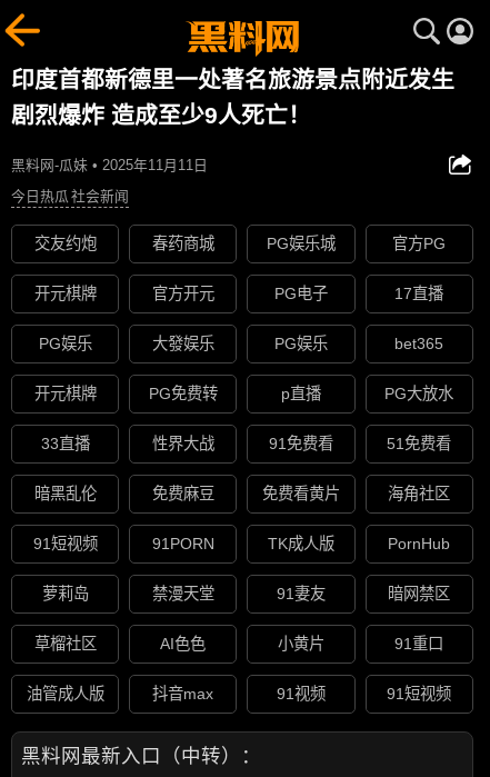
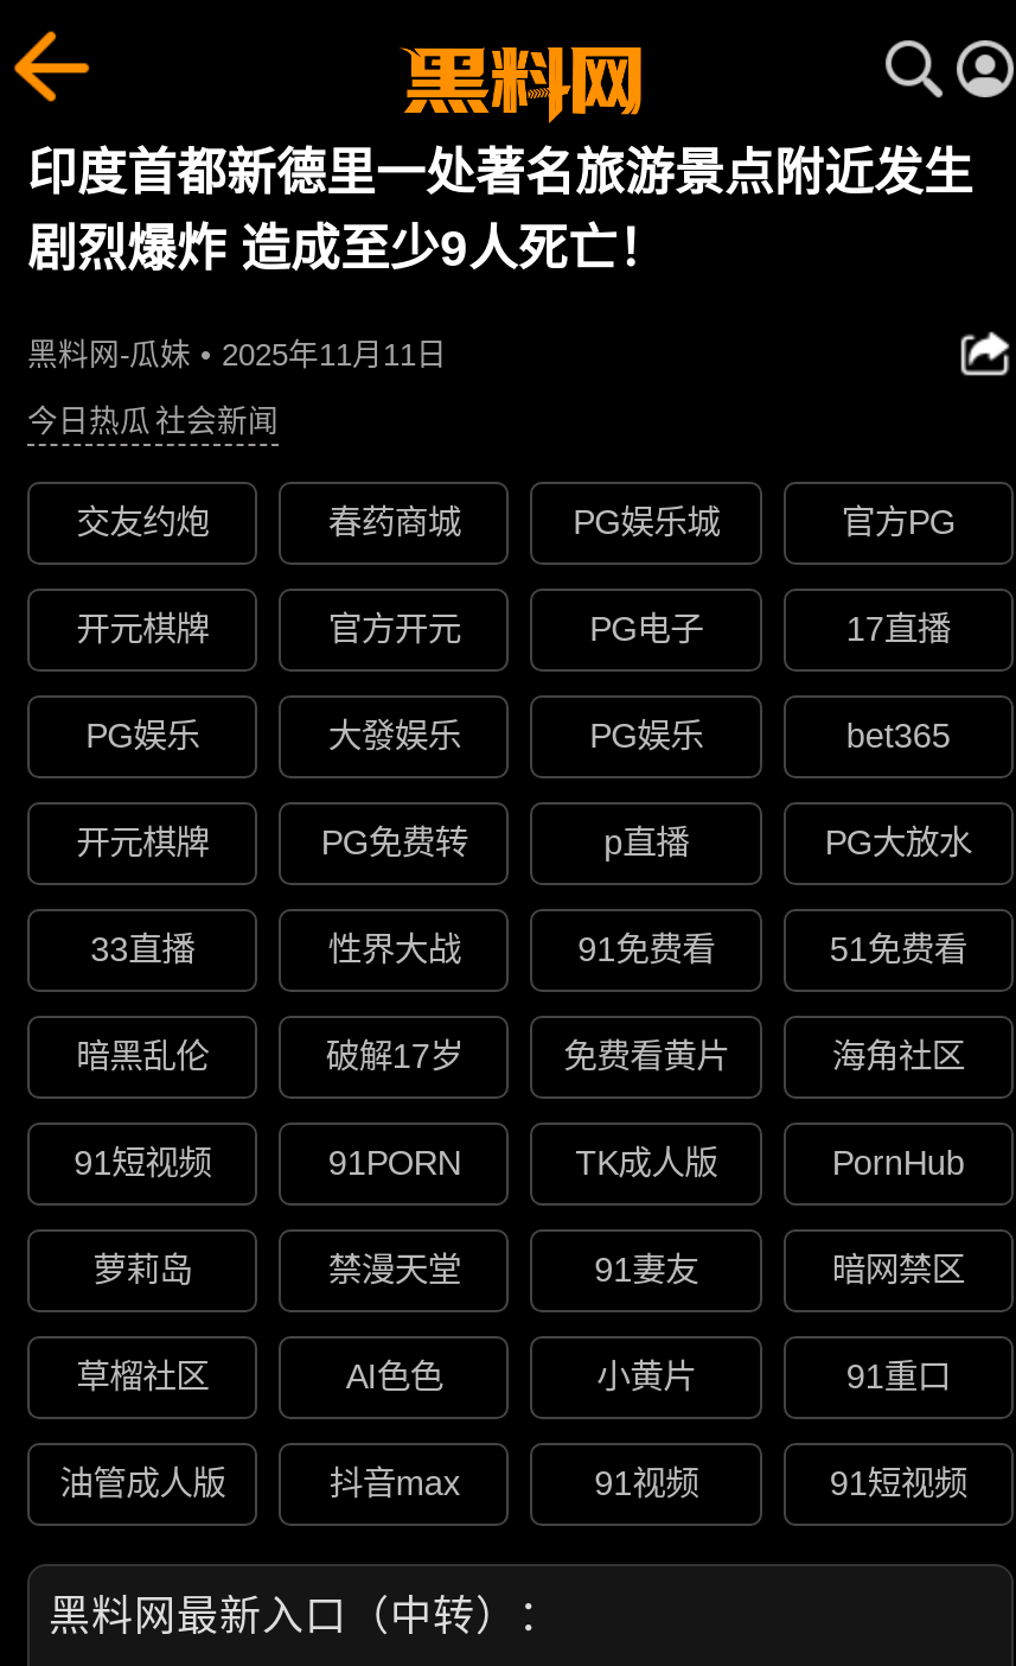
- 免费麻豆
+ 破解17岁
